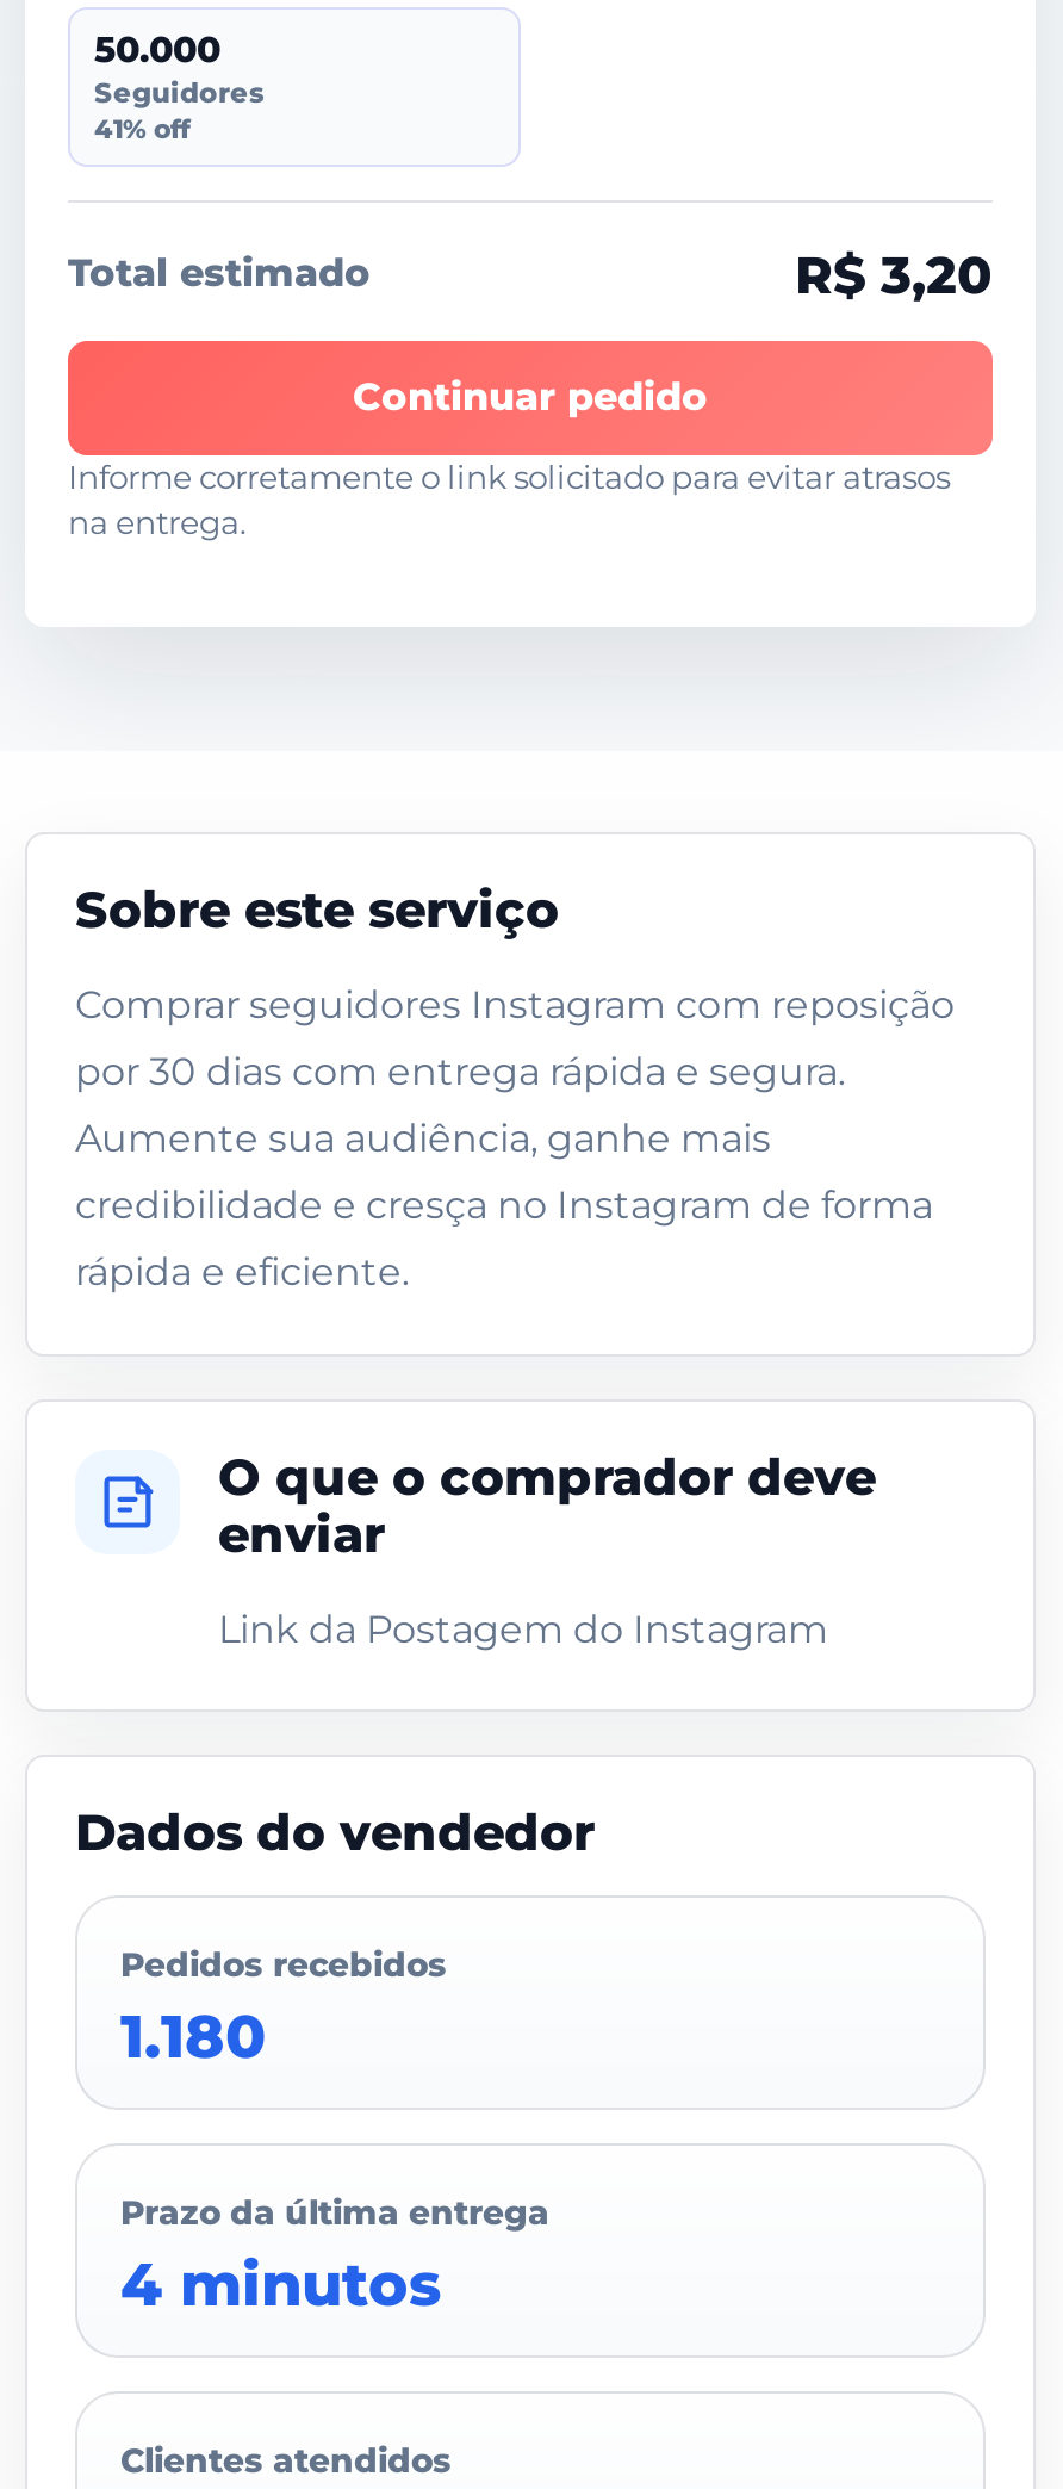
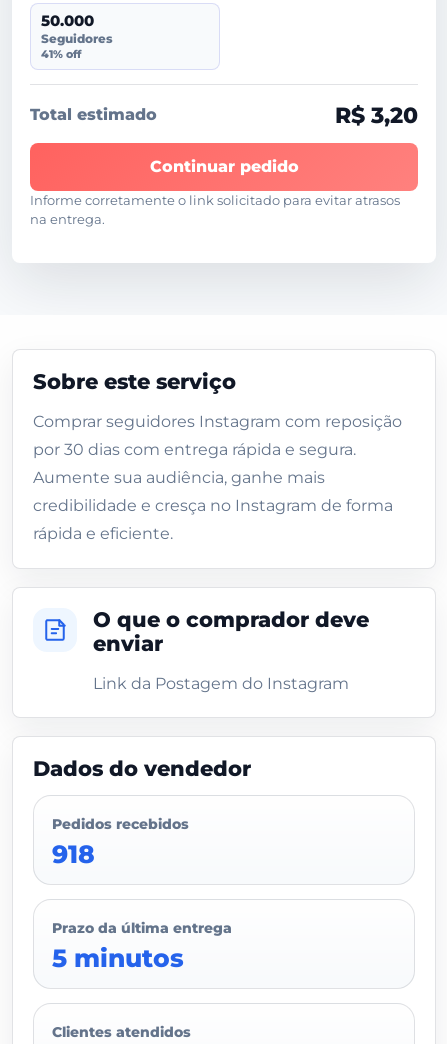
- 1.180
+ 918

- 4 minutos
+ 5 minutos
